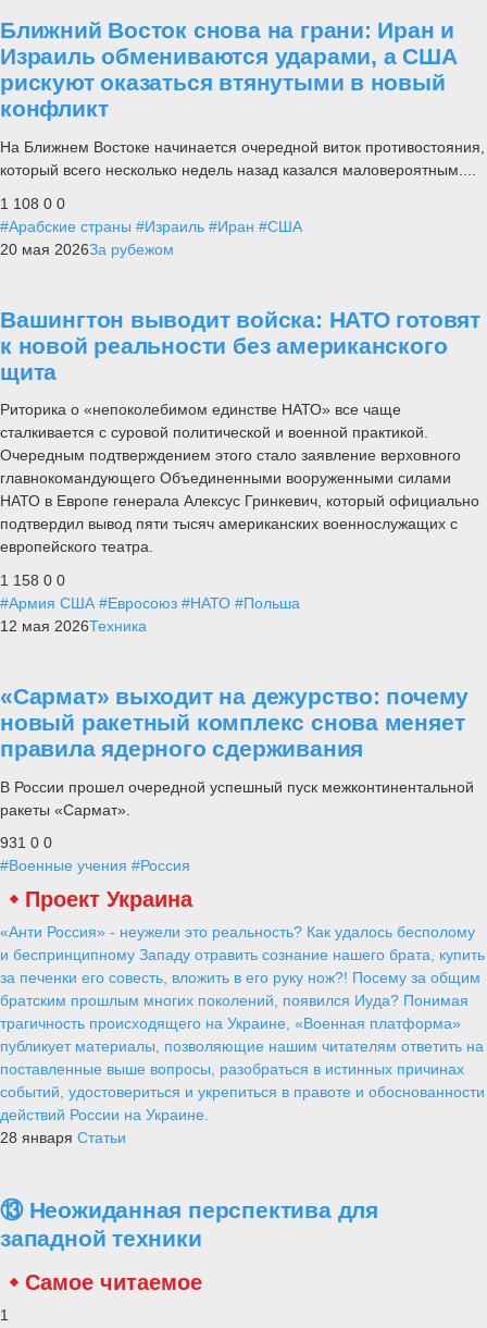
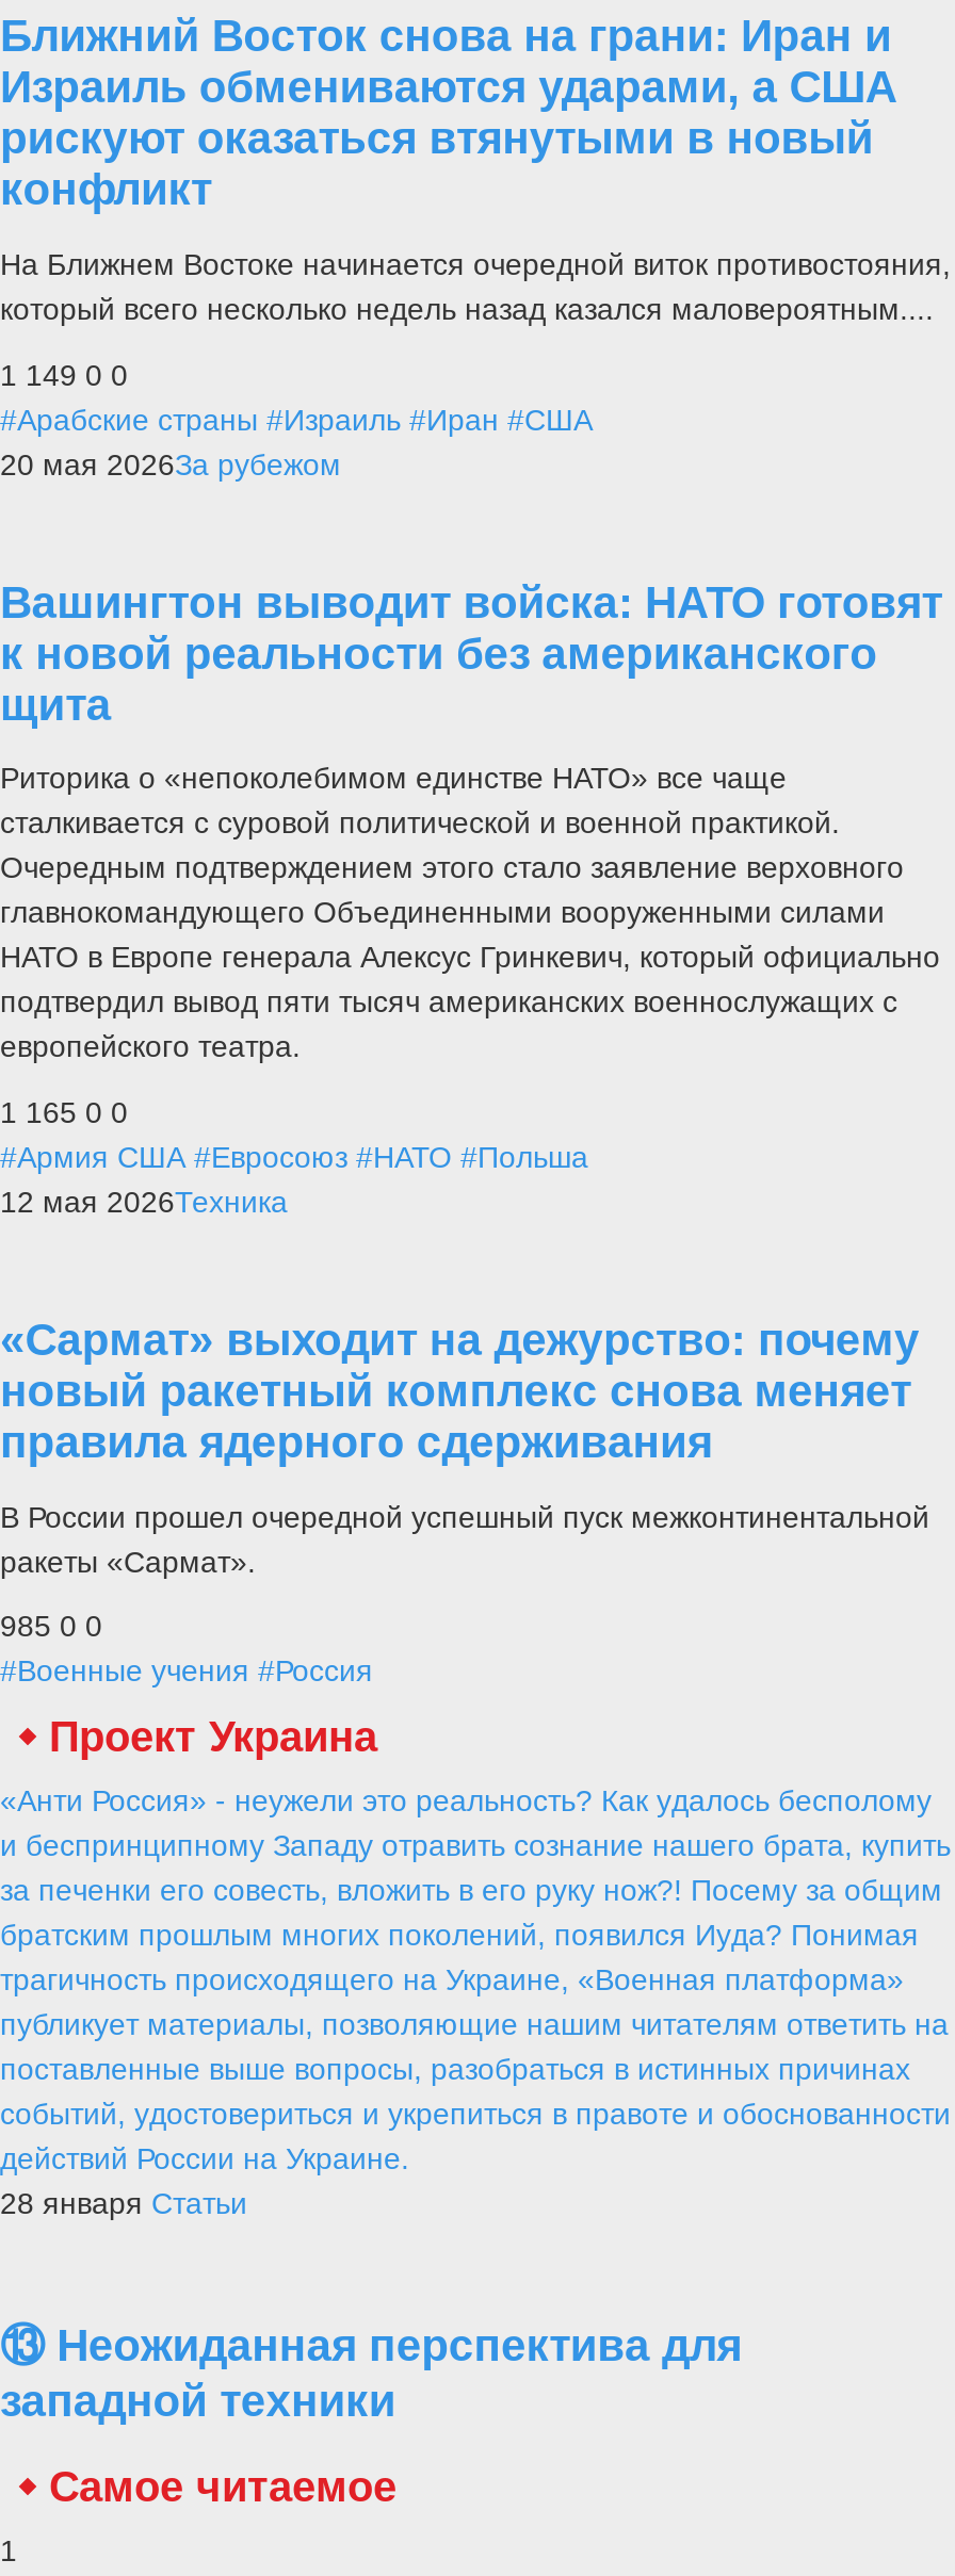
- 1 108 0 0
+ 1 149 0 0

- 1 158 0 0
+ 1 165 0 0

- 931 0 0
+ 985 0 0
